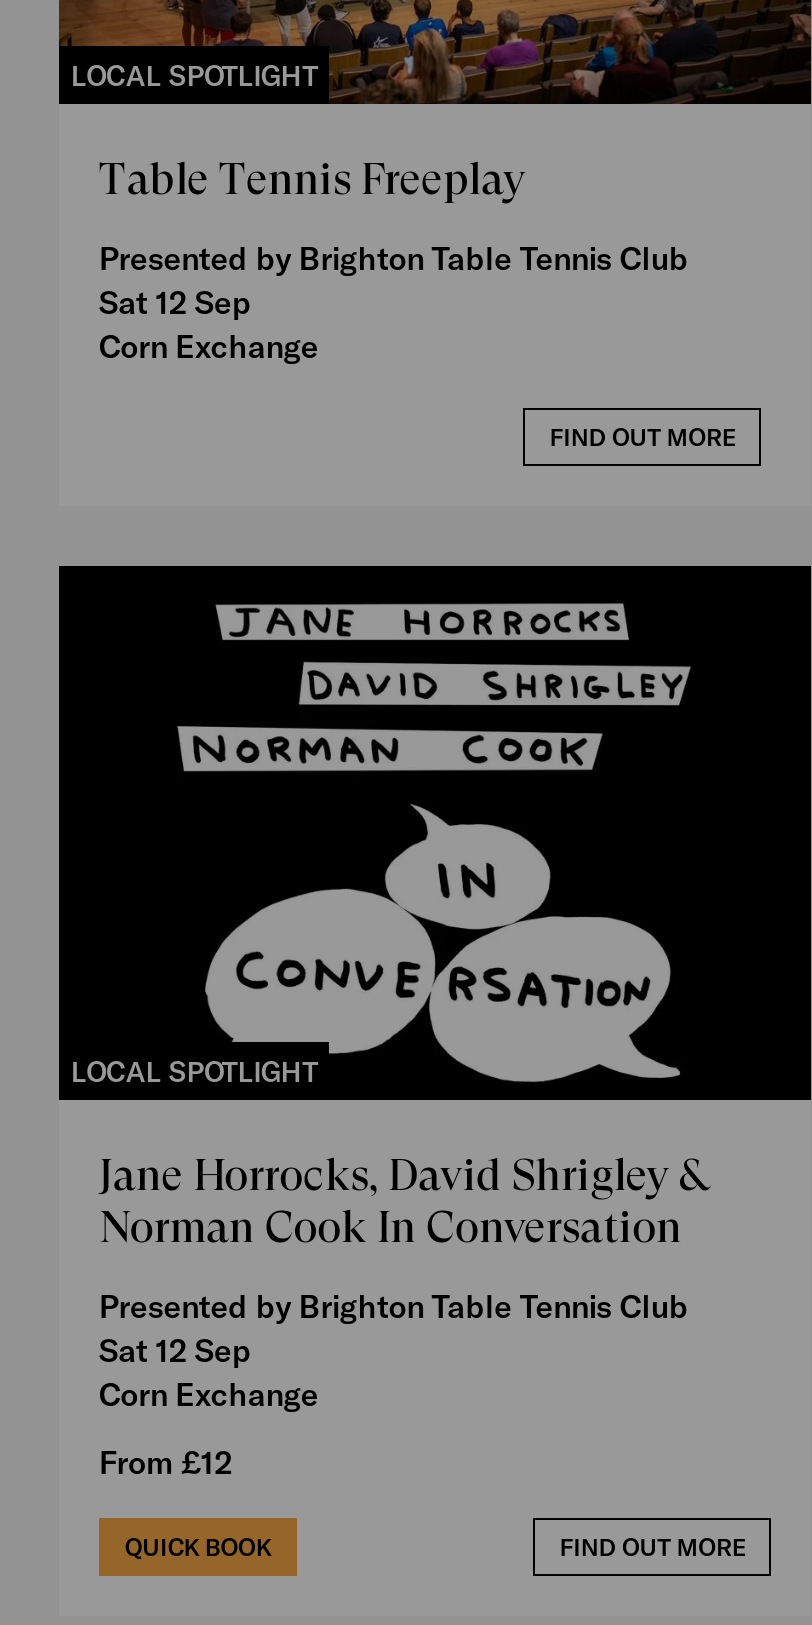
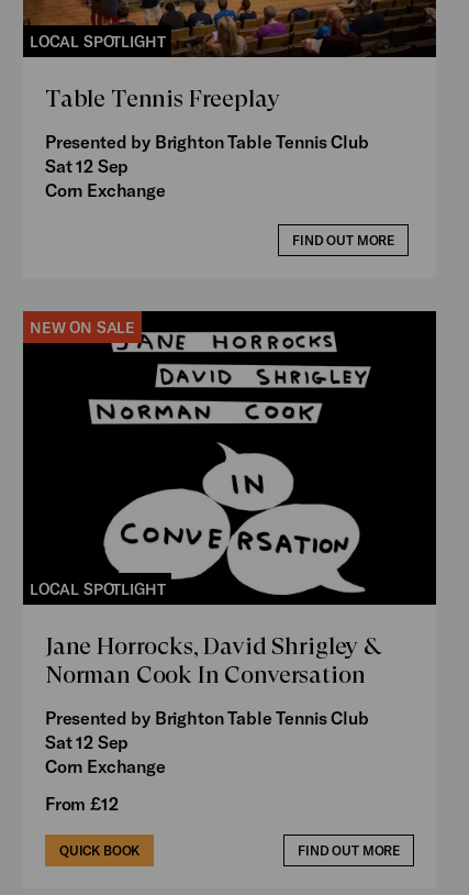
+ NEW ON SALE
